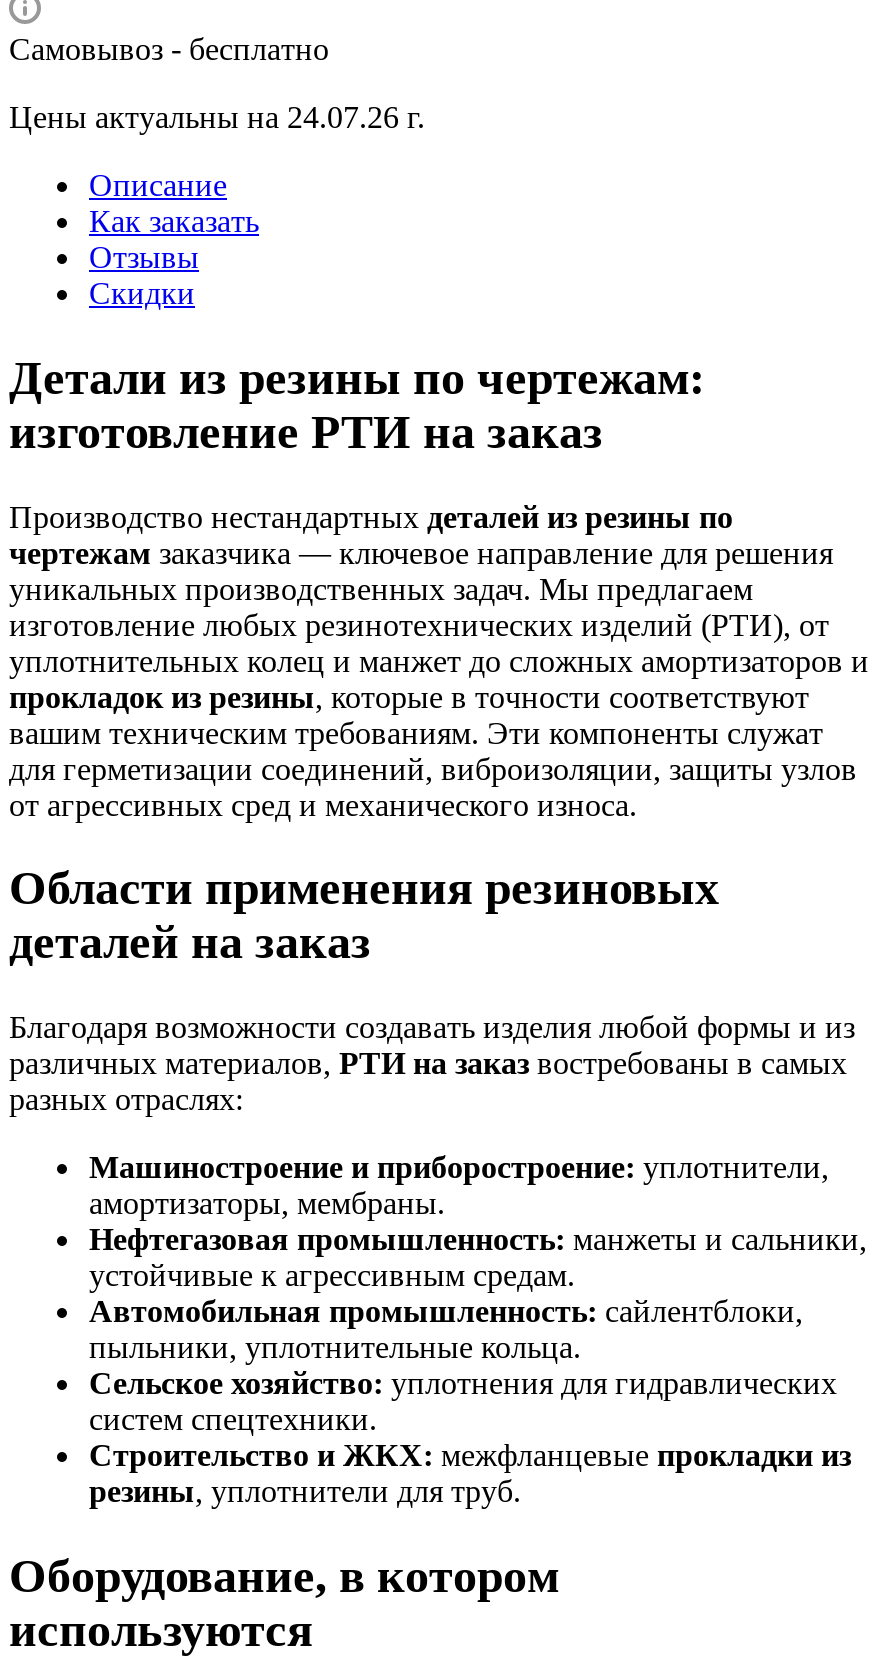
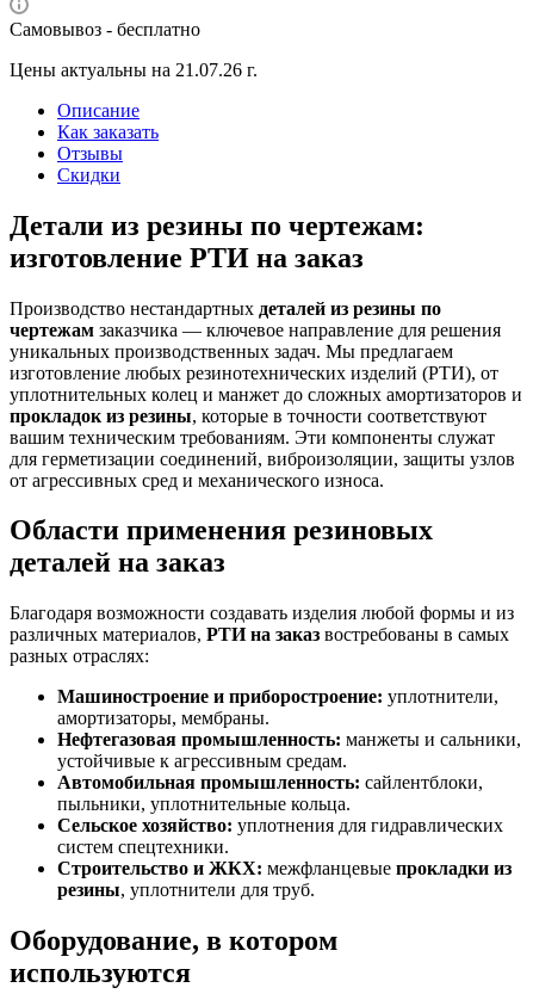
- Цены актуальны на 24.07.26 г.
+ Цены актуальны на 21.07.26 г.
